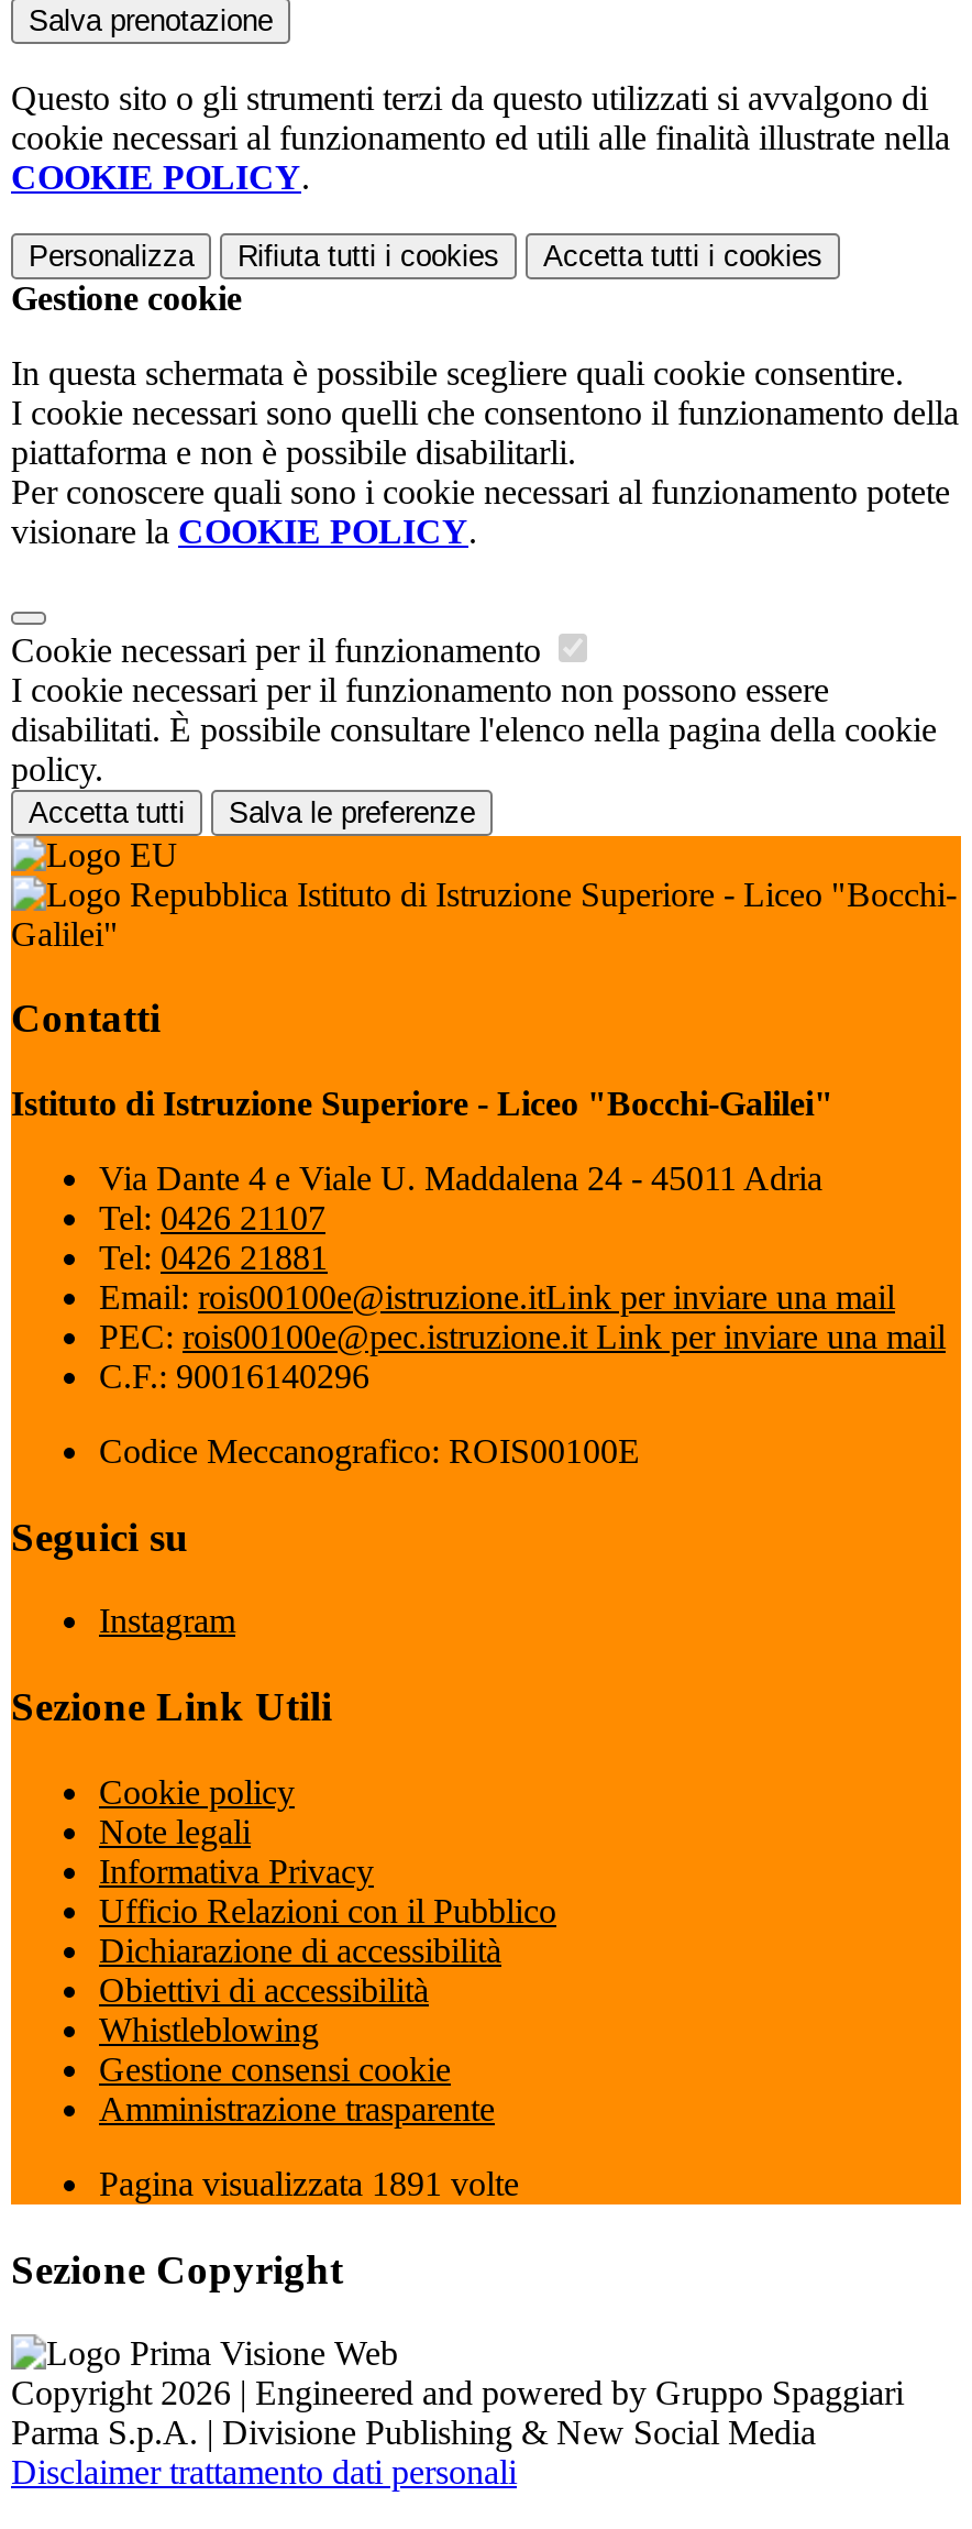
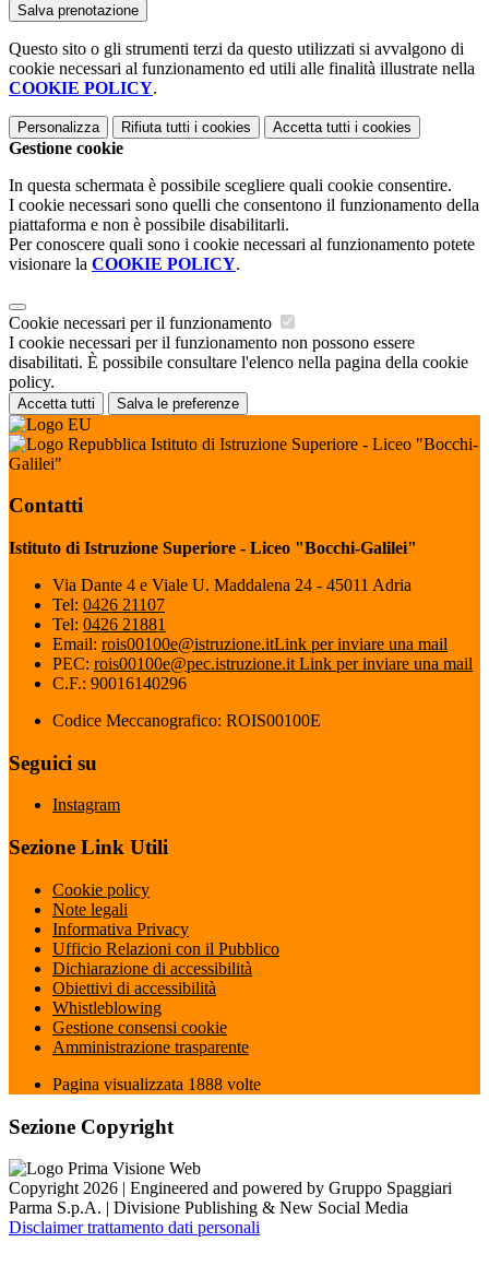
- Pagina visualizzata 1891 volte
+ Pagina visualizzata 1888 volte
